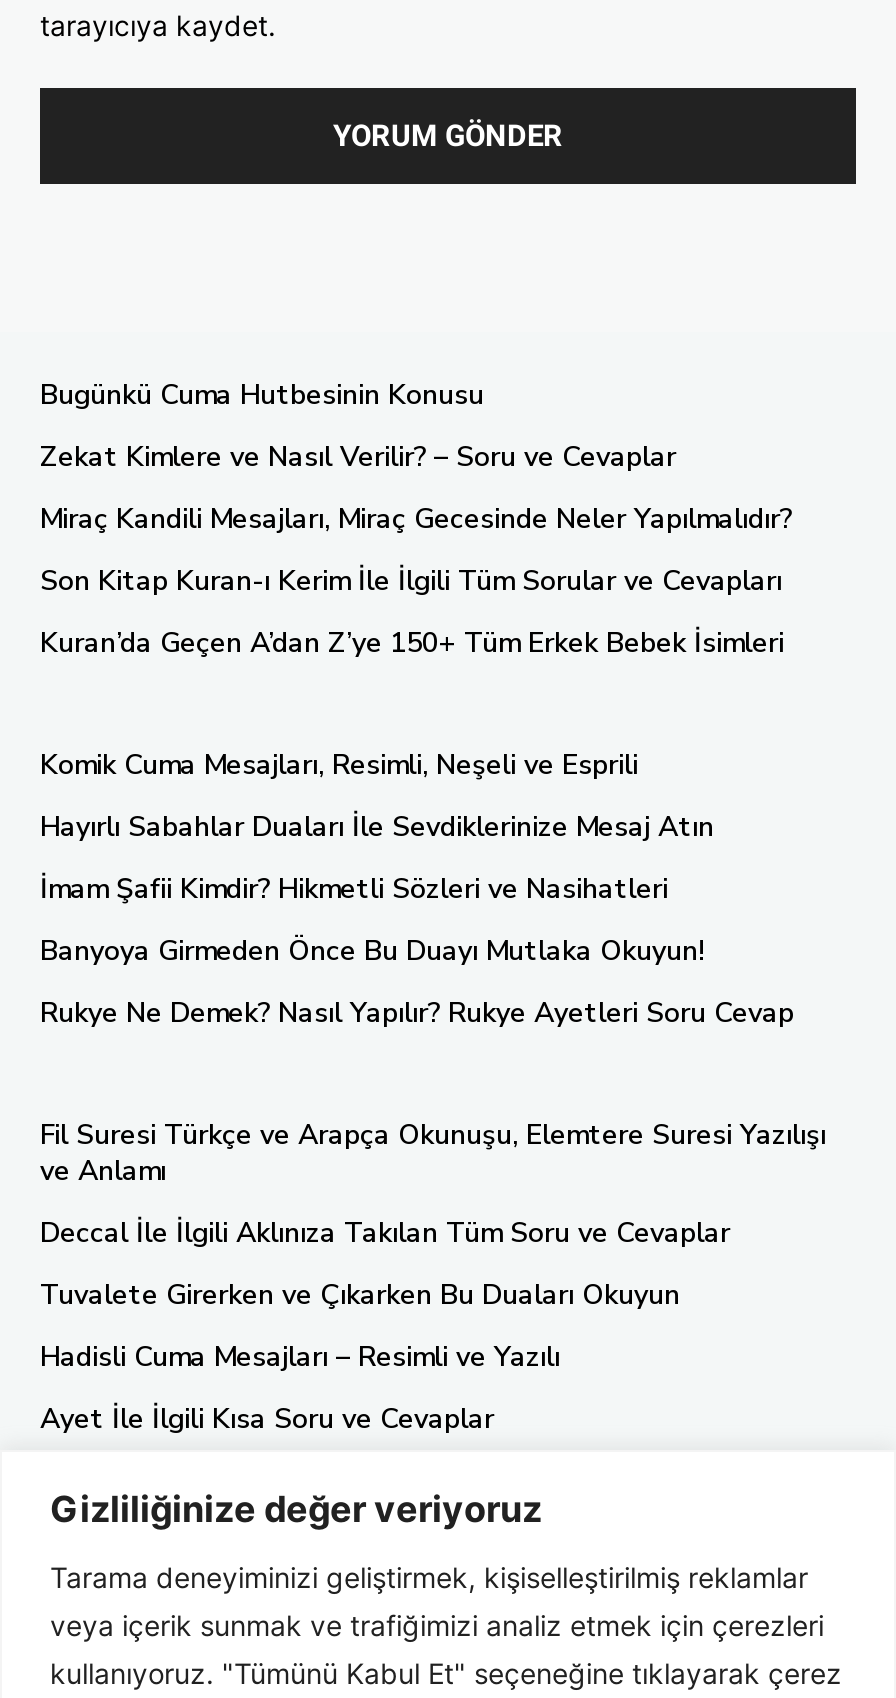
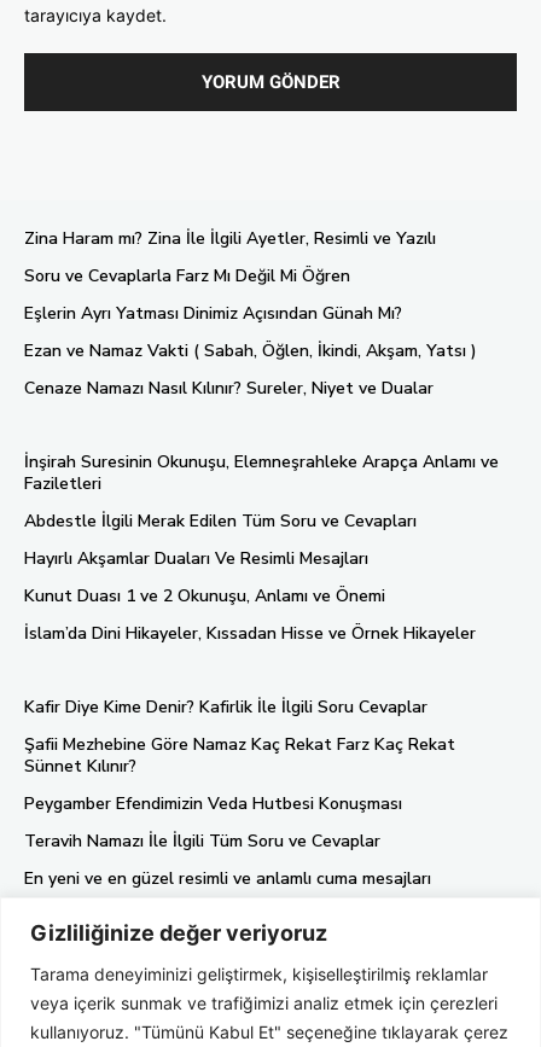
- Bugünkü Cuma Hutbesinin Konusu
+ Zina Haram mı? Zina İle İlgili Ayetler, Resimli ve Yazılı

- Zekat Kimlere ve Nasıl Verilir? – Soru ve Cevaplar
+ Soru ve Cevaplarla Farz Mı Değil Mi Öğren

- Miraç Kandili Mesajları, Miraç Gecesinde Neler Yapılmalıdır?
+ Eşlerin Ayrı Yatması Dinimiz Açısından Günah Mı?

- Son Kitap Kuran-ı Kerim İle İlgili Tüm Sorular ve Cevapları
+ Ezan ve Namaz Vakti ( Sabah, Öğlen, İkindi, Akşam, Yatsı )

- Kuran’da Geçen A’dan Z’ye 150+ Tüm Erkek Bebek İsimleri
+ Cenaze Namazı Nasıl Kılınır? Sureler, Niyet ve Dualar

- Komik Cuma Mesajları, Resimli, Neşeli ve Esprili
+ İnşirah Suresinin Okunuşu, Elemneşrahleke Arapça Anlamı ve
+ Faziletleri

- Hayırlı Sabahlar Duaları İle Sevdiklerinize Mesaj Atın
+ Abdestle İlgili Merak Edilen Tüm Soru ve Cevapları

- İmam Şafii Kimdir? Hikmetli Sözleri ve Nasihatleri
+ Hayırlı Akşamlar Duaları Ve Resimli Mesajları

- Banyoya Girmeden Önce Bu Duayı Mutlaka Okuyun!
+ Kunut Duası 1 ve 2 Okunuşu, Anlamı ve Önemi

- Rukye Ne Demek? Nasıl Yapılır? Rukye Ayetleri Soru Cevap
+ İslam’da Dini Hikayeler, Kıssadan Hisse ve Örnek Hikayeler

- Fil Suresi Türkçe ve Arapça Okunuşu, Elemtere Suresi Yazılışı
- ve Anlamı
+ Kafir Diye Kime Denir? Kafirlik İle İlgili Soru Cevaplar

- Deccal İle İlgili Aklınıza Takılan Tüm Soru ve Cevaplar
+ Şafii Mezhebine Göre Namaz Kaç Rekat Farz Kaç Rekat
+ Sünnet Kılınır?

- Tuvalete Girerken ve Çıkarken Bu Duaları Okuyun
+ Peygamber Efendimizin Veda Hutbesi Konuşması

- Hadisli Cuma Mesajları – Resimli ve Yazılı
+ Teravih Namazı İle İlgili Tüm Soru ve Cevaplar

- Ayet İle İlgili Kısa Soru ve Cevaplar
+ En yeni ve en güzel resimli ve anlamlı cuma mesajları
